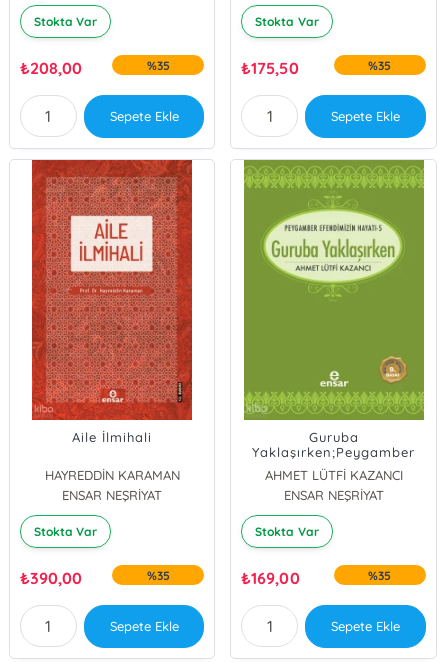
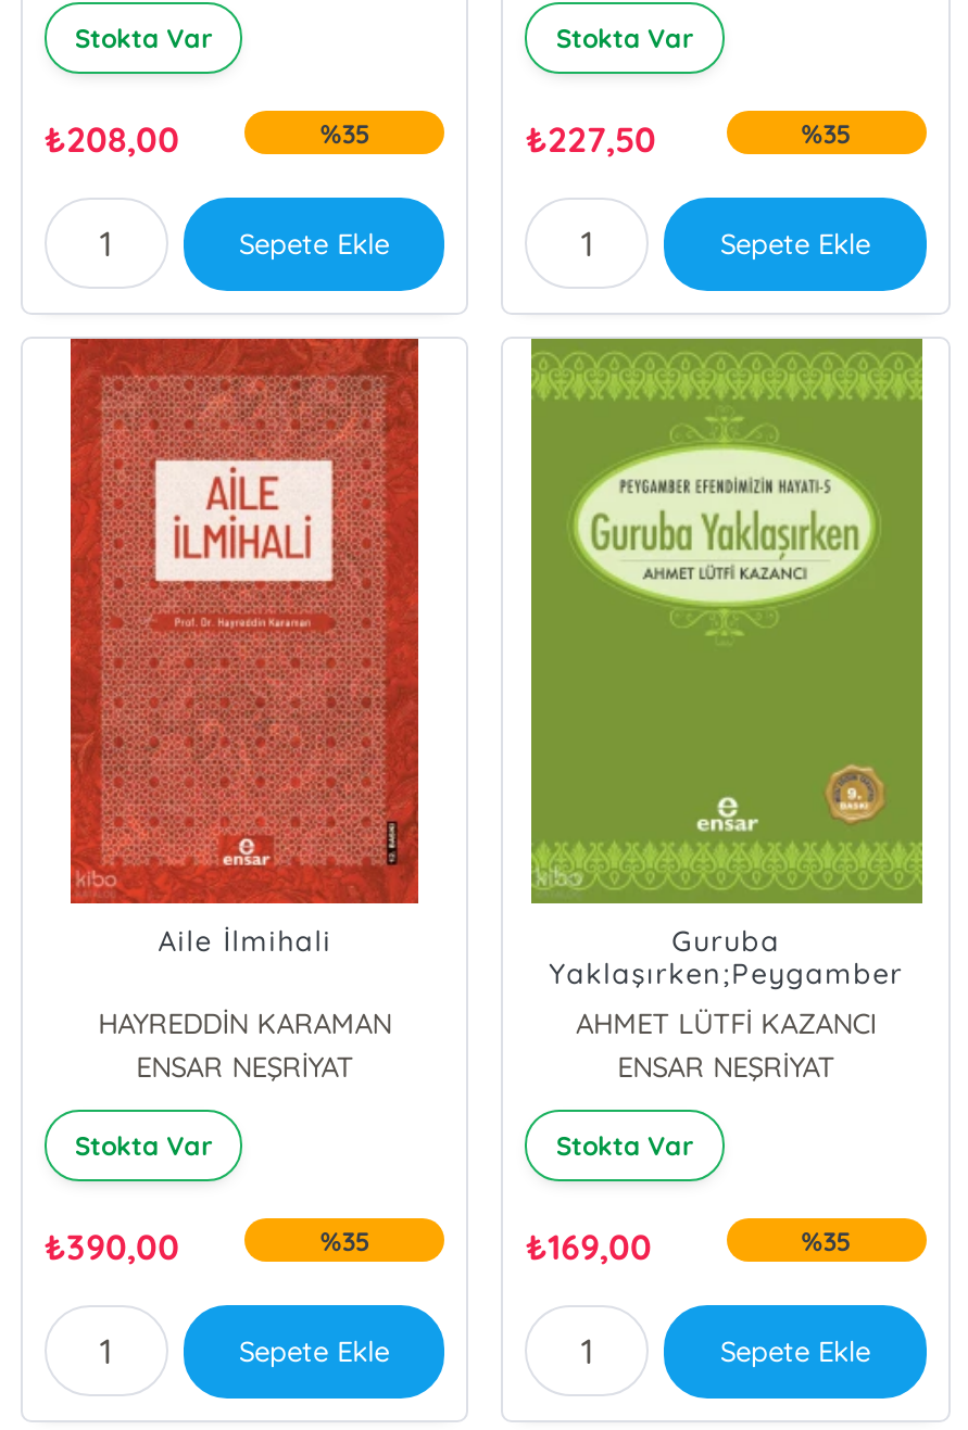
- ₺175,50
+ ₺227,50
